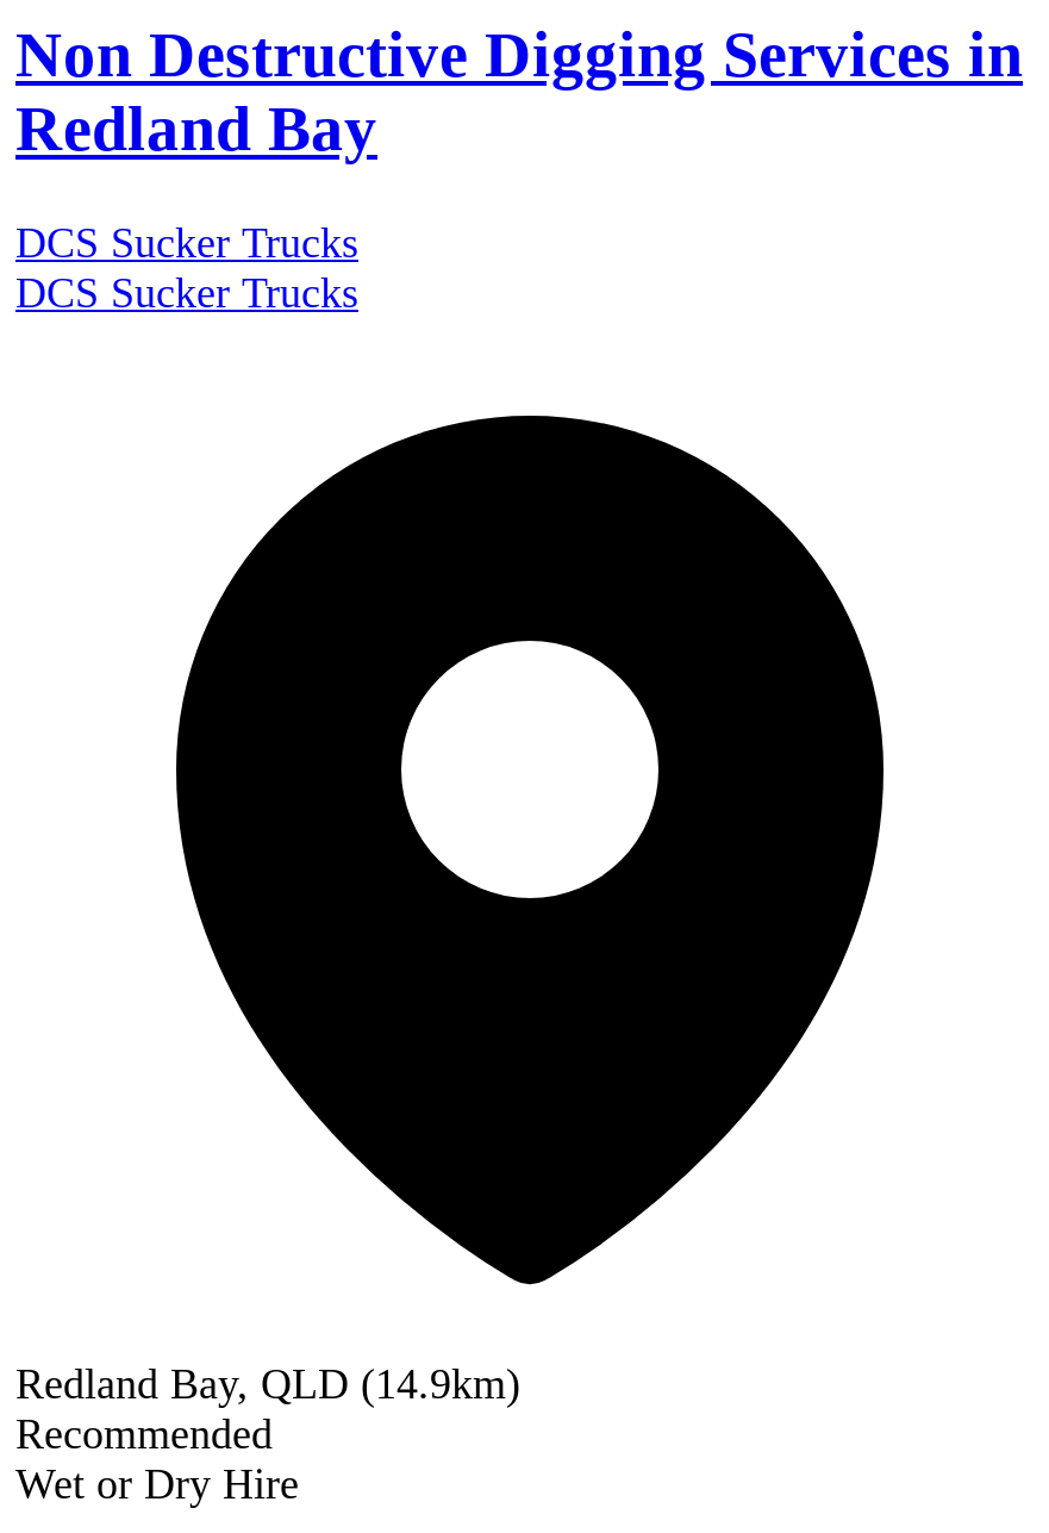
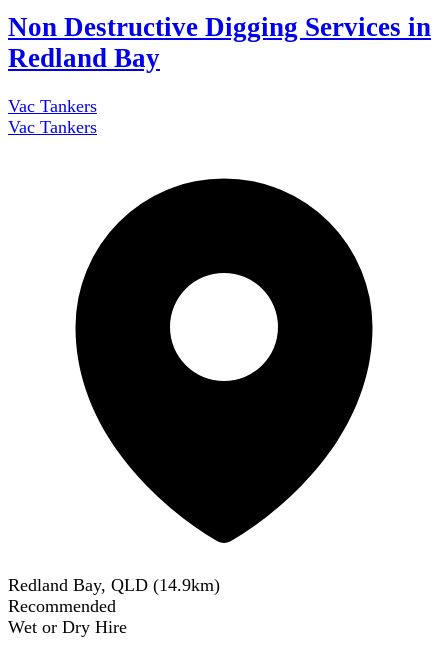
- DCS Sucker Trucks
- DCS Sucker Trucks
+ Vac Tankers
+ Vac Tankers
